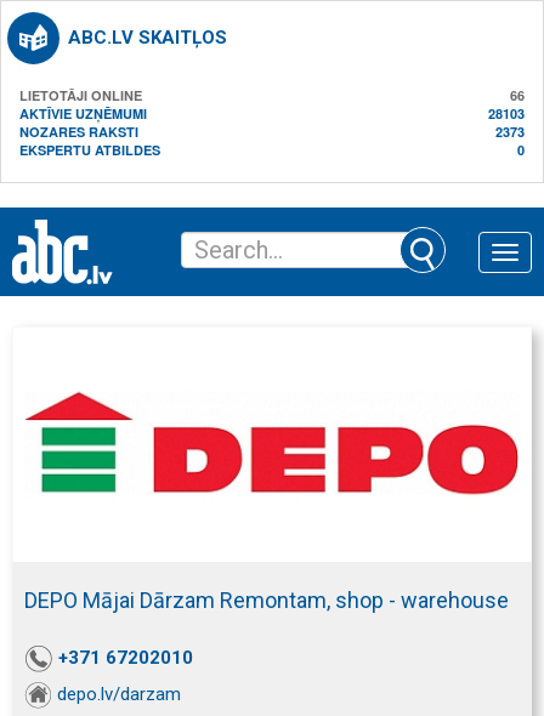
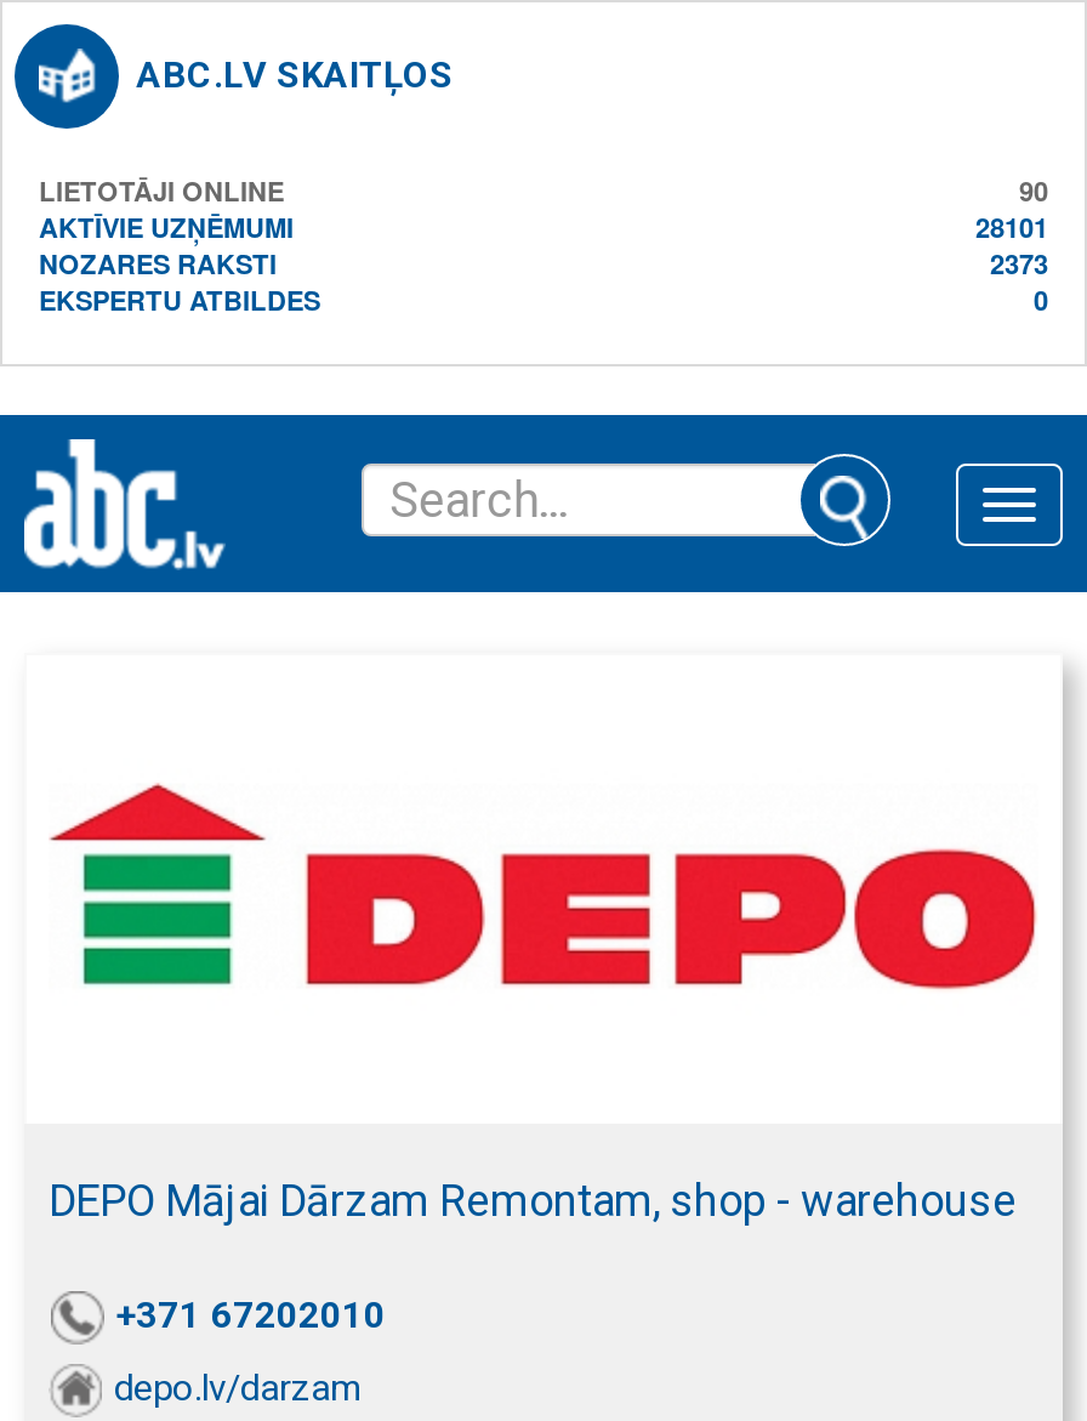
- 66
+ 90

- 28103
+ 28101
